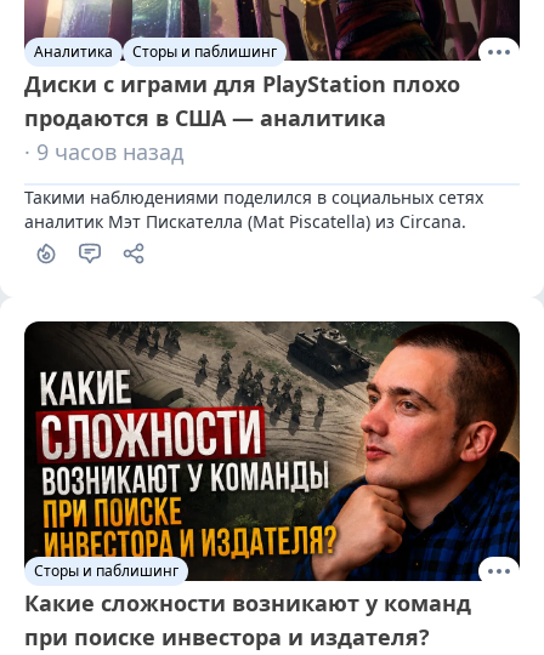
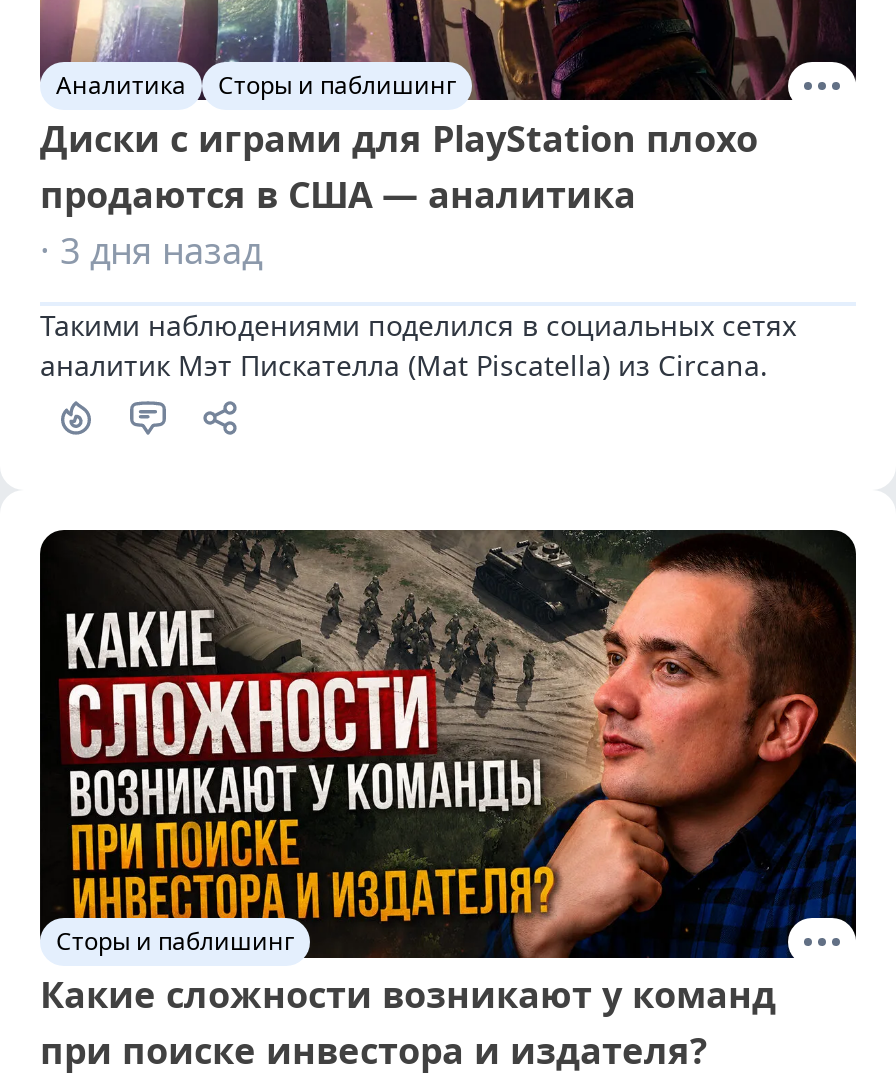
- · 9 часов назад
+ · 3 дня назад
